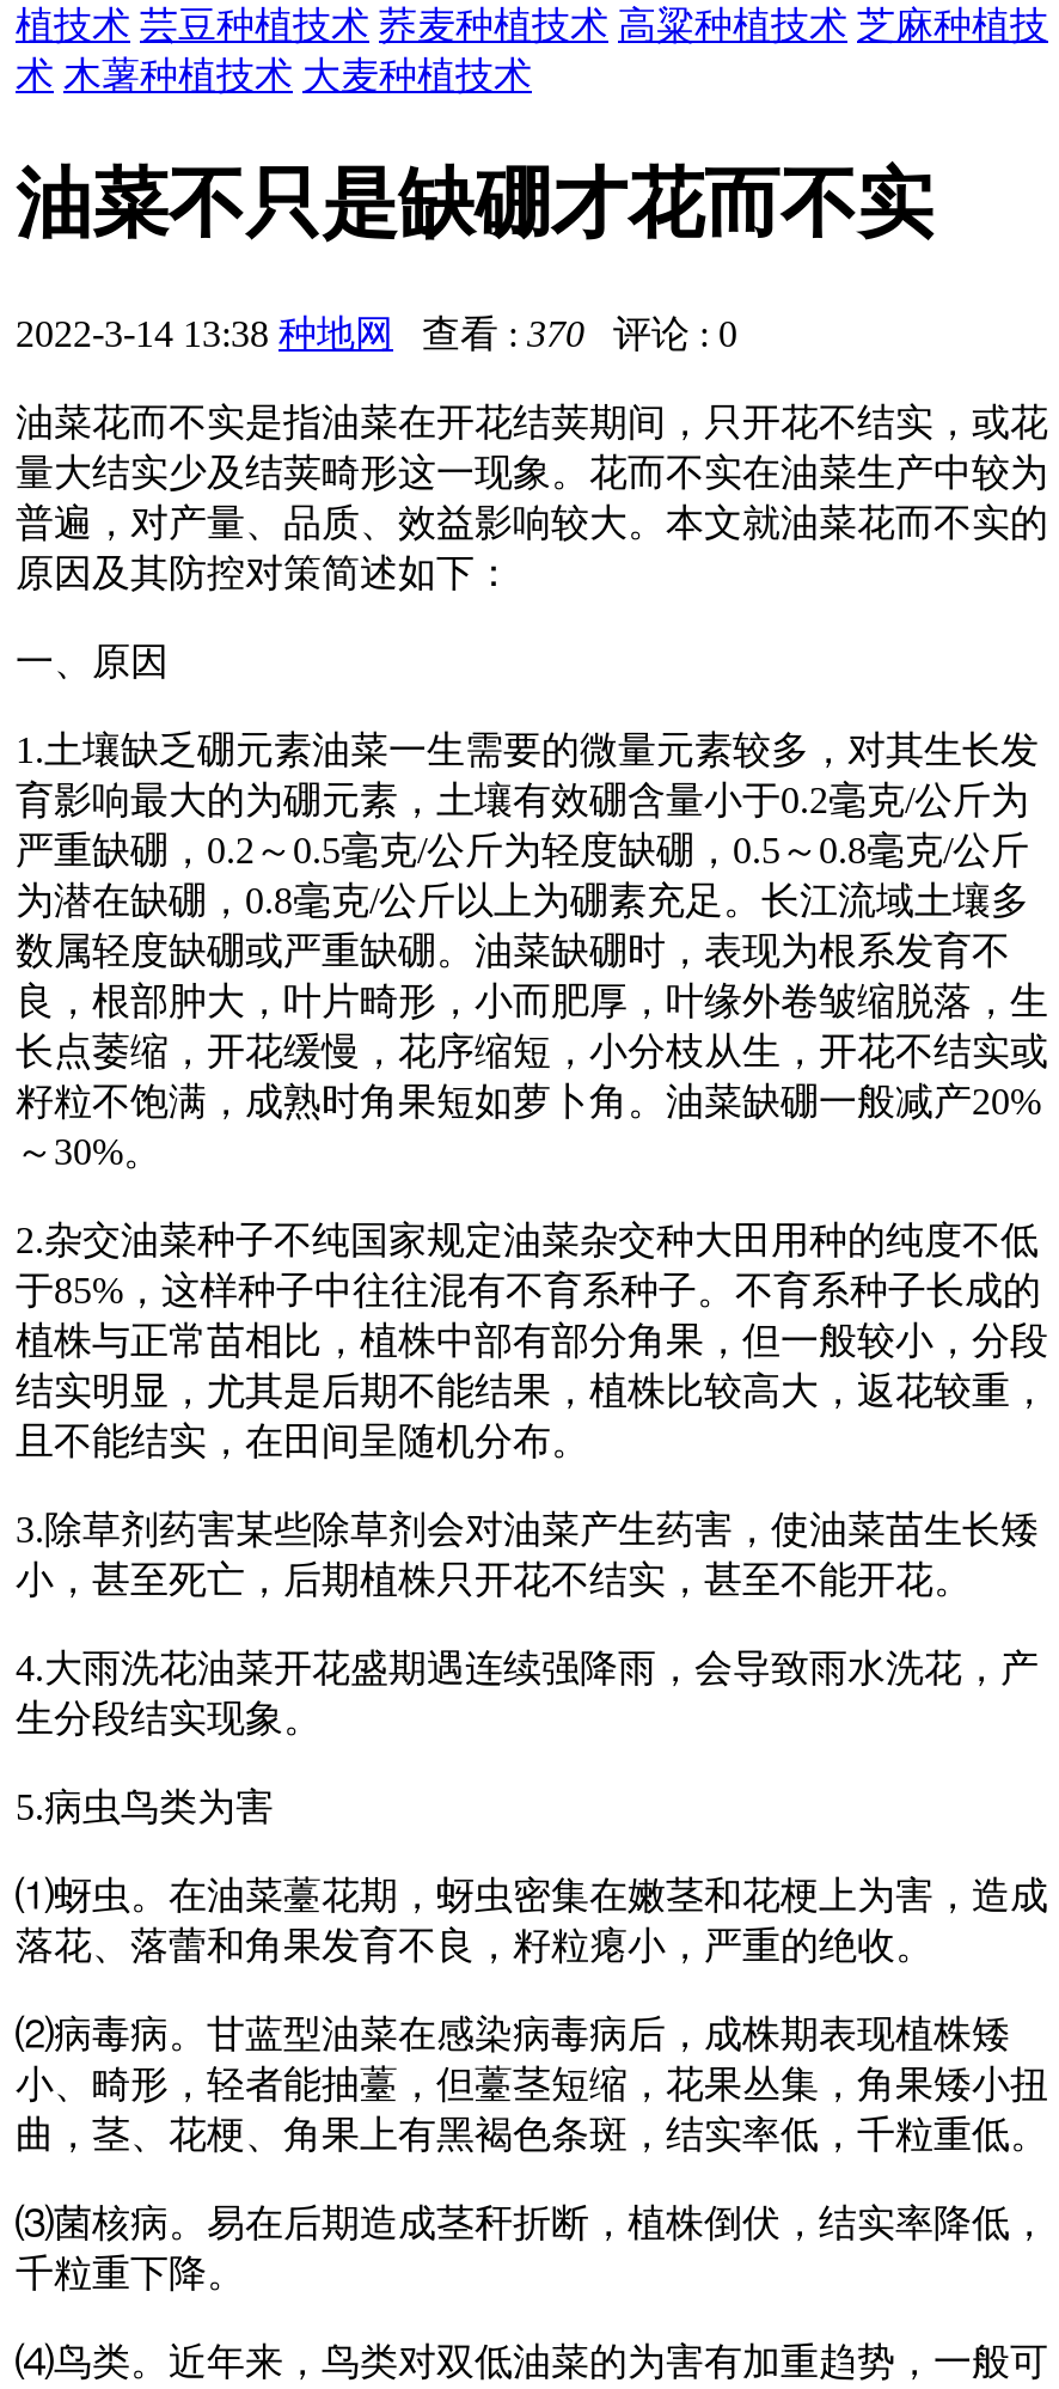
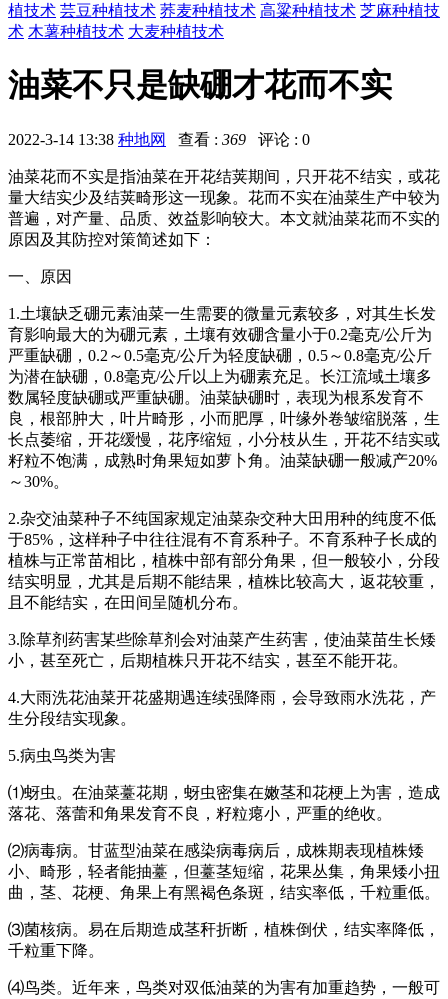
- 2022-3-14 13:38 种地网查看 : 370评论 : 0
+ 2022-3-14 13:38 种地网查看 : 369评论 : 0
